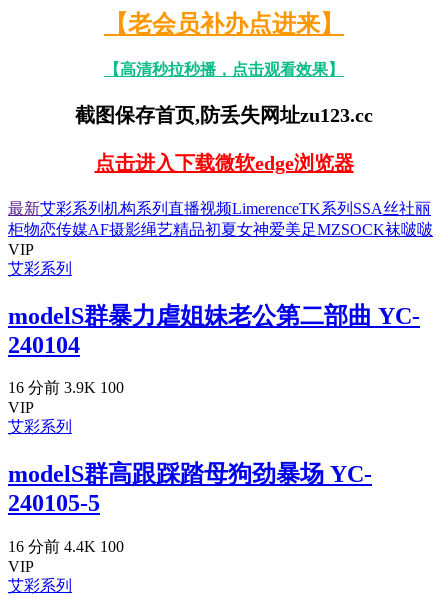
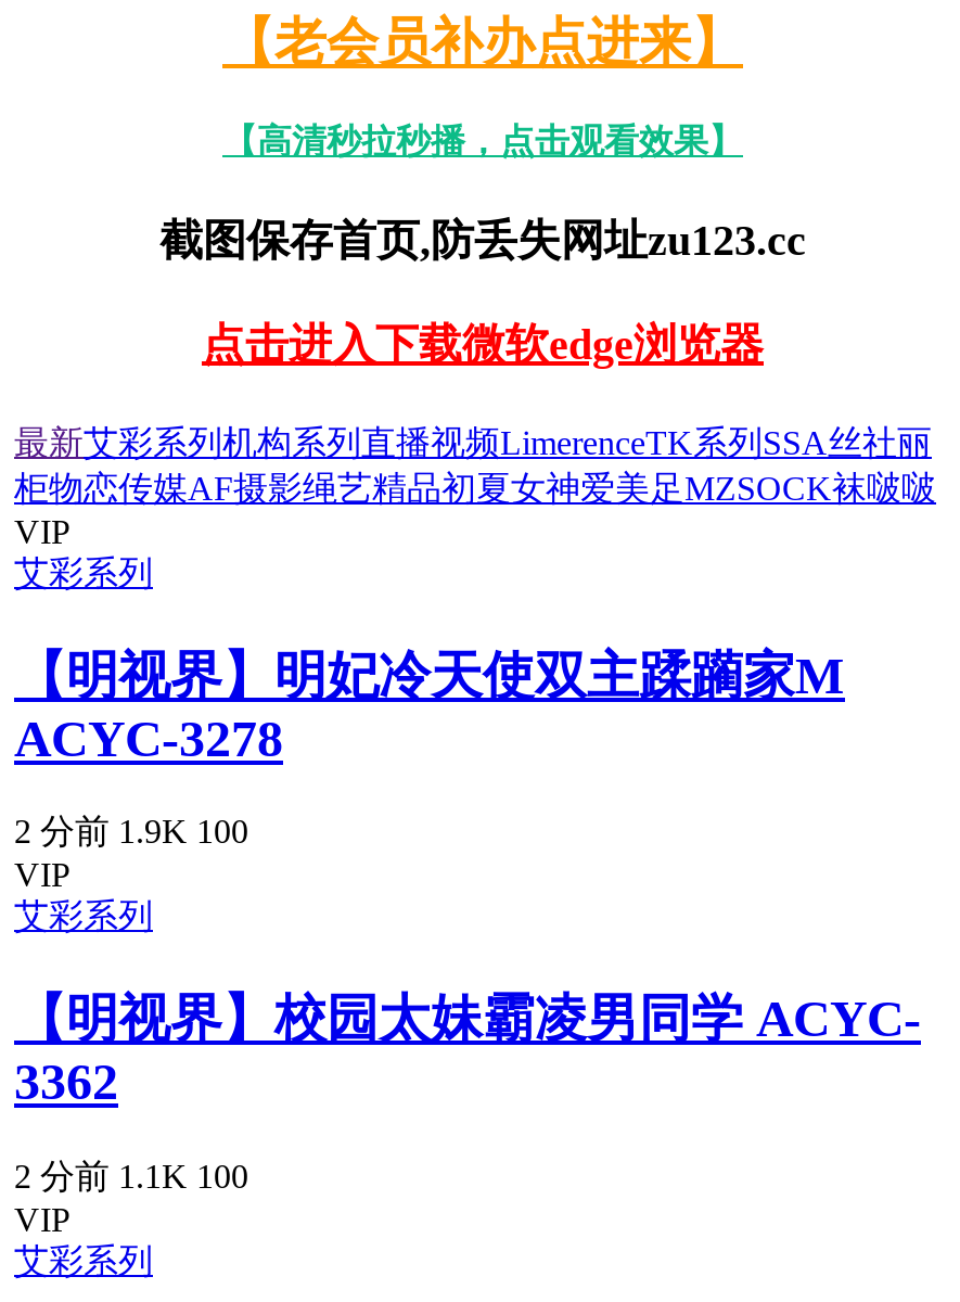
- modelS群暴力虐姐妹老公第二部曲 YC-
- 240104
+ 【明视界】明妃冷天使双主蹂躏家M
+ ACYC-3278

- 16 分前 3.9K 100
+ 2 分前 1.9K 100

- modelS群高跟踩踏母狗劲暴场 YC-
- 240105-5
+ 【明视界】校园太妹霸凌男同学 ACYC-
+ 3362

- 16 分前 4.4K 100
+ 2 分前 1.1K 100
